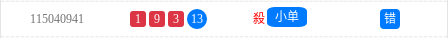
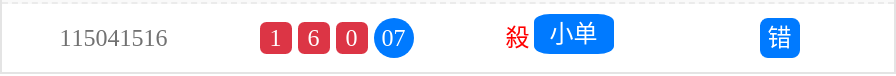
- 115040941
+ 115041516

- 9
+ 6

- 3
+ 0

- 13
+ 07
